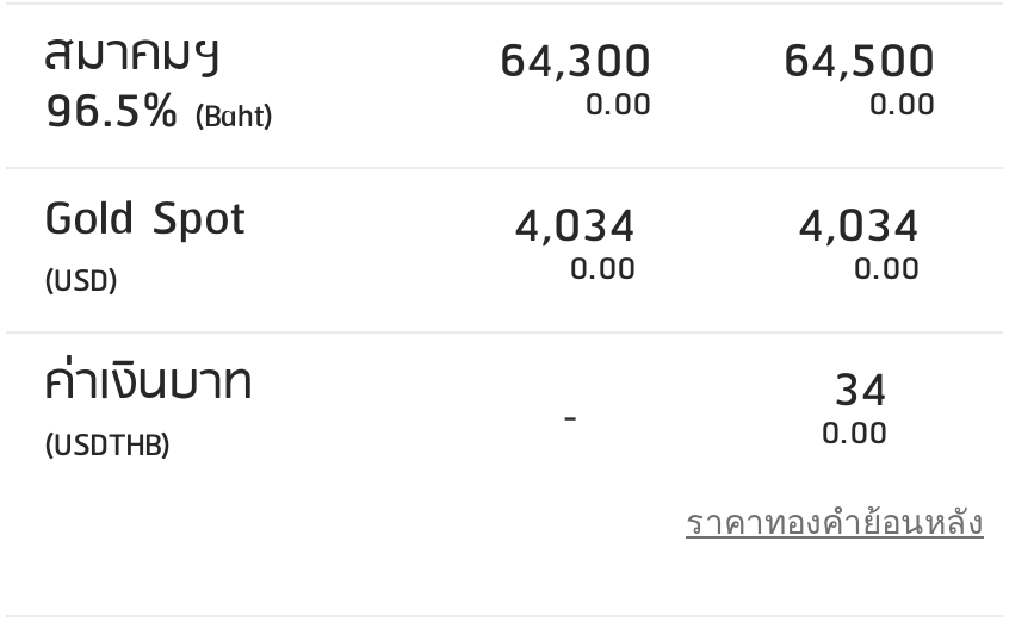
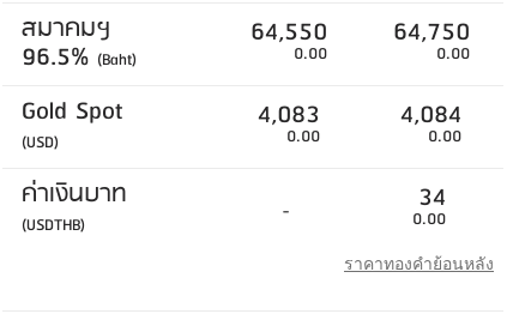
- 64,300
+ 64,550

- 64,500
+ 64,750

- 4,034
+ 4,083

- 4,034
+ 4,084
